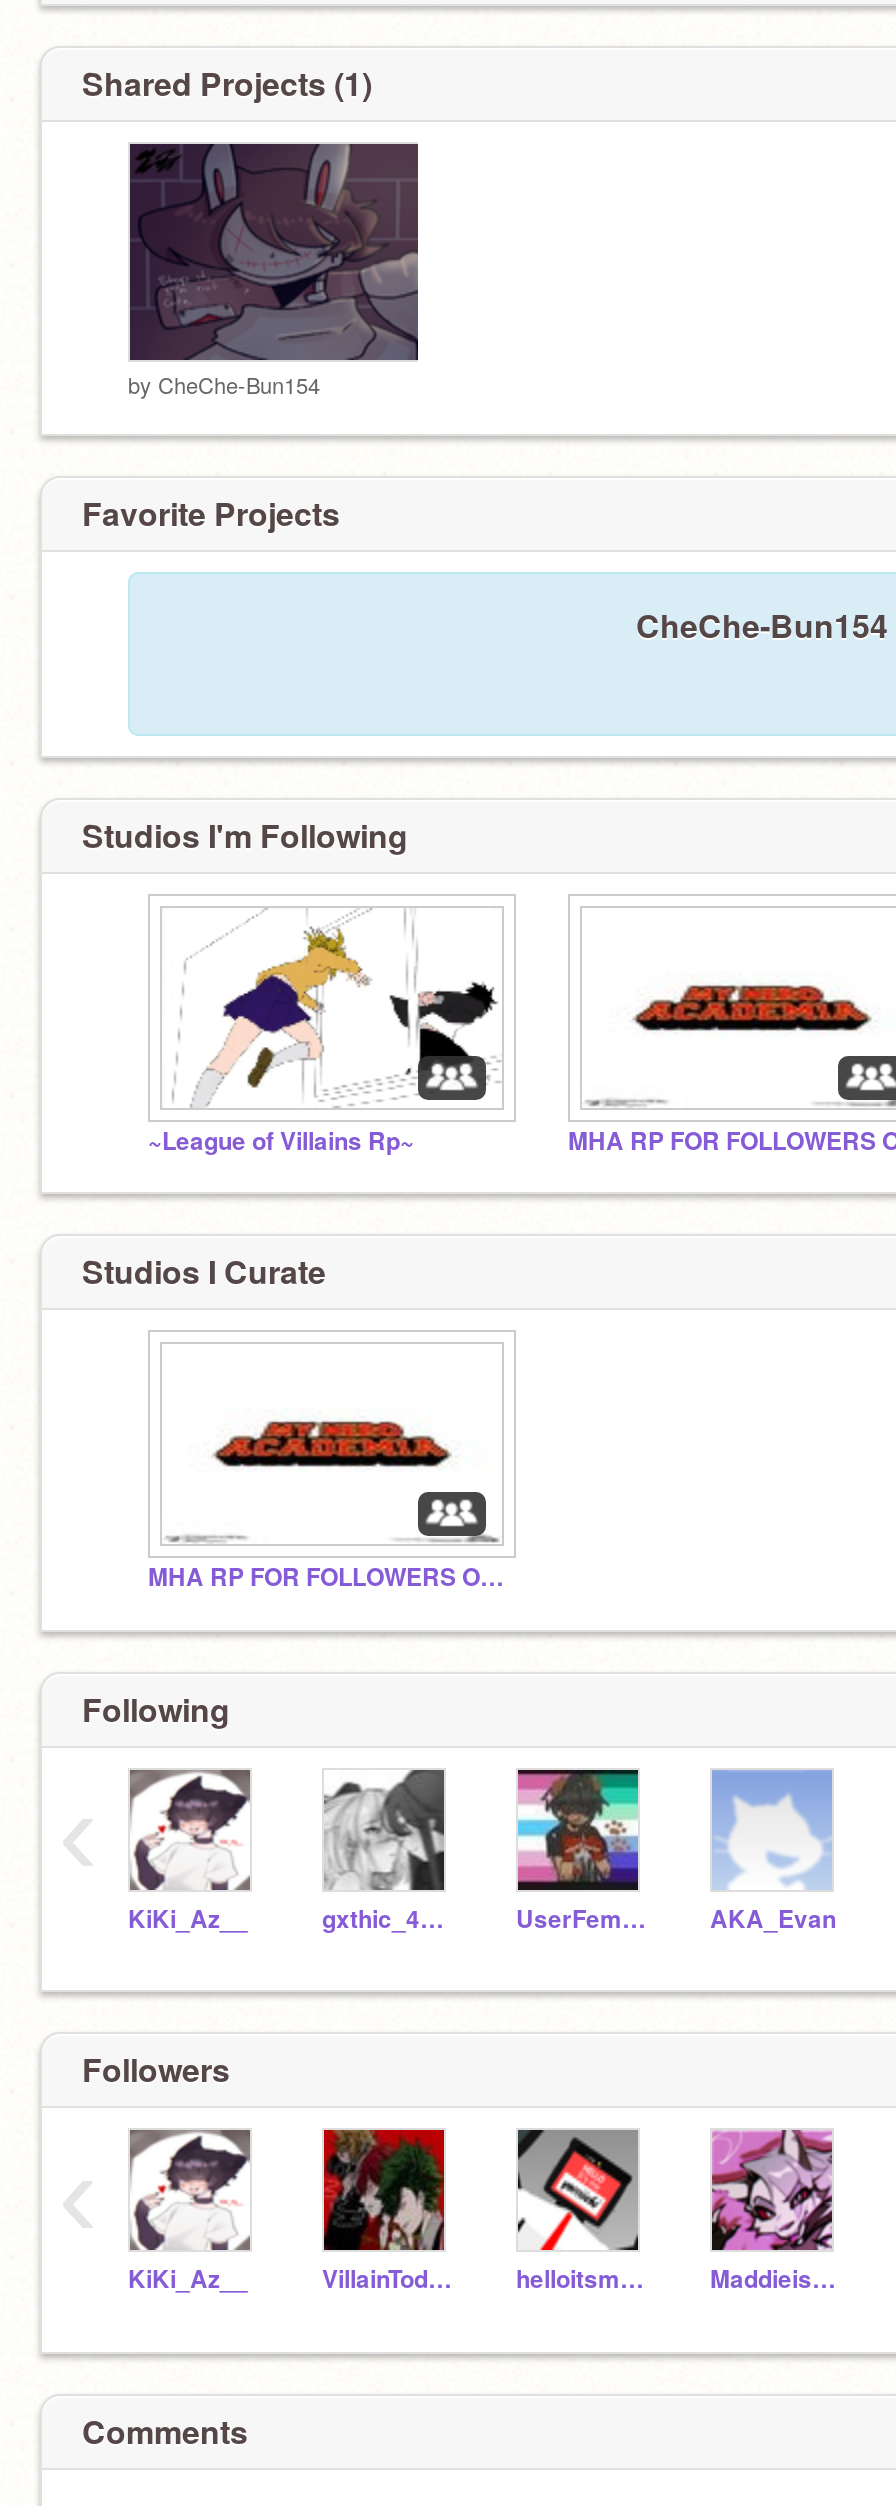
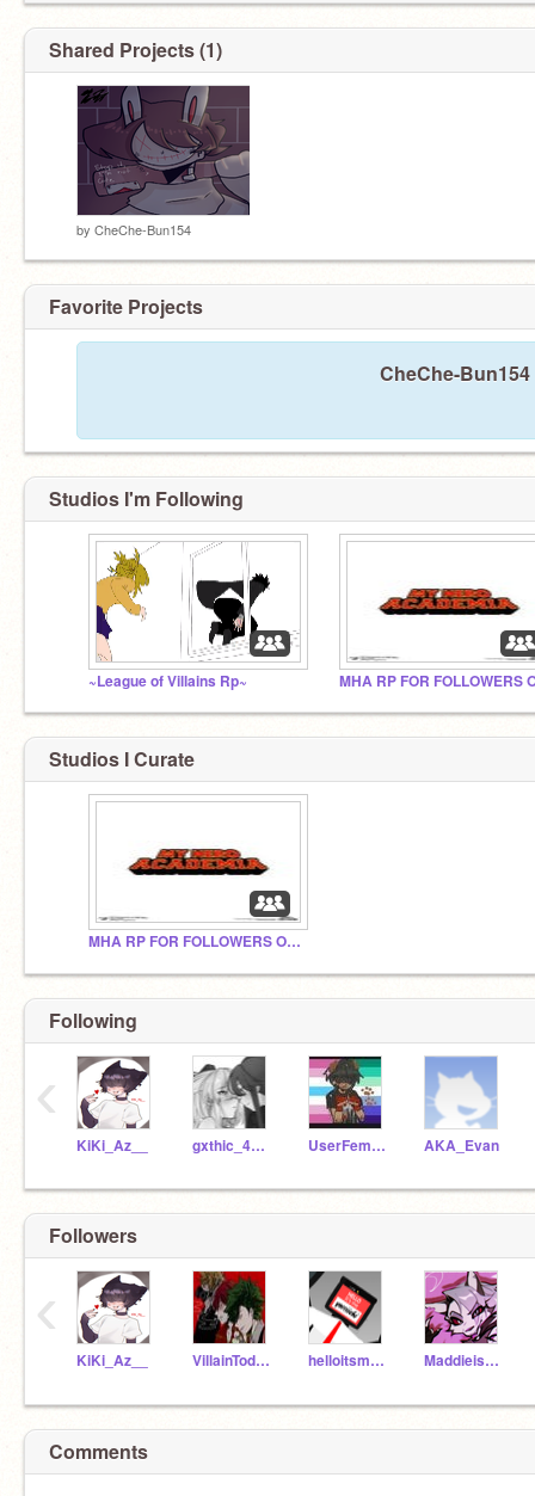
- [image]
+ [image]
